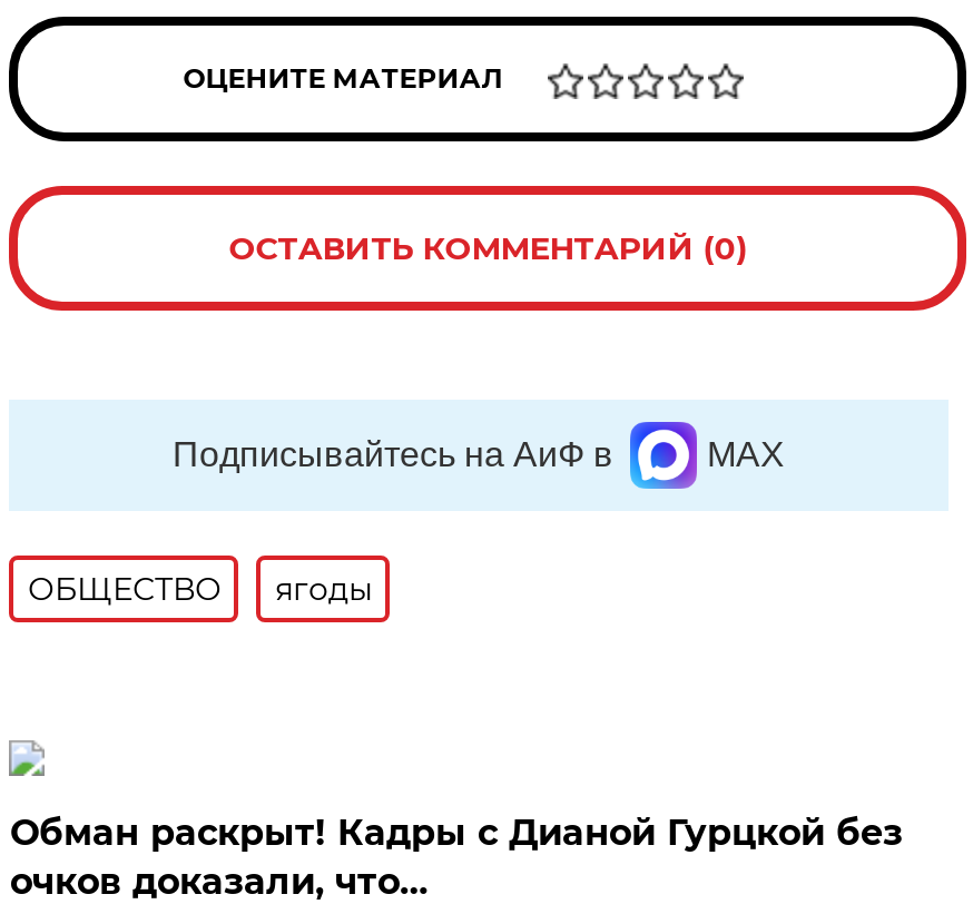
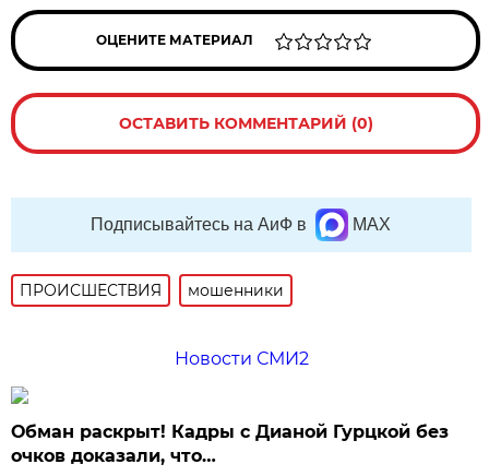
- ОБЩЕСТВО
- ягоды
+ ПРОИСШЕСТВИЯ
+ мошенники
+ Новости СМИ2
